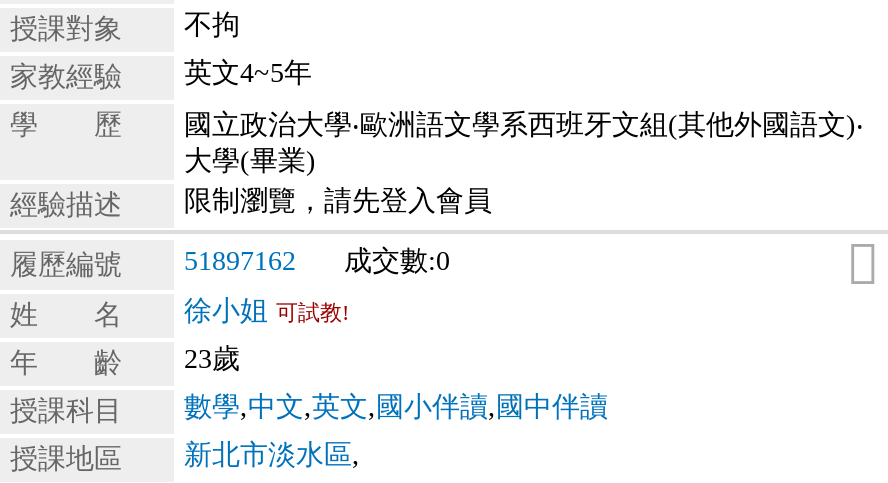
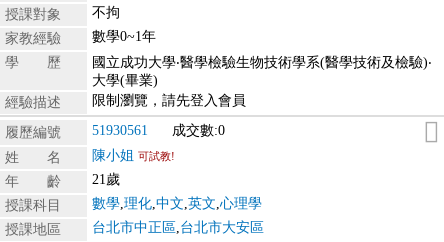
- 英文4~5年
+ 數學0~1年

- 國立政治大學‧歐洲語文學系西班牙文組(其他外國語文)‧
+ 國立成功大學‧醫學檢驗生物技術學系(醫學技術及檢驗)‧

- 51897162 成交數:0
+ 51930561 成交數:0

- 徐小姐 可試教!
+ 陳小姐 可試教!

- 23歲
+ 21歲

- 數學,中文,英文,國小伴讀,國中伴讀
+ 數學,理化,中文,英文,心理學

- 新北市淡水區,
+ 台北市中正區,台北市大安區
